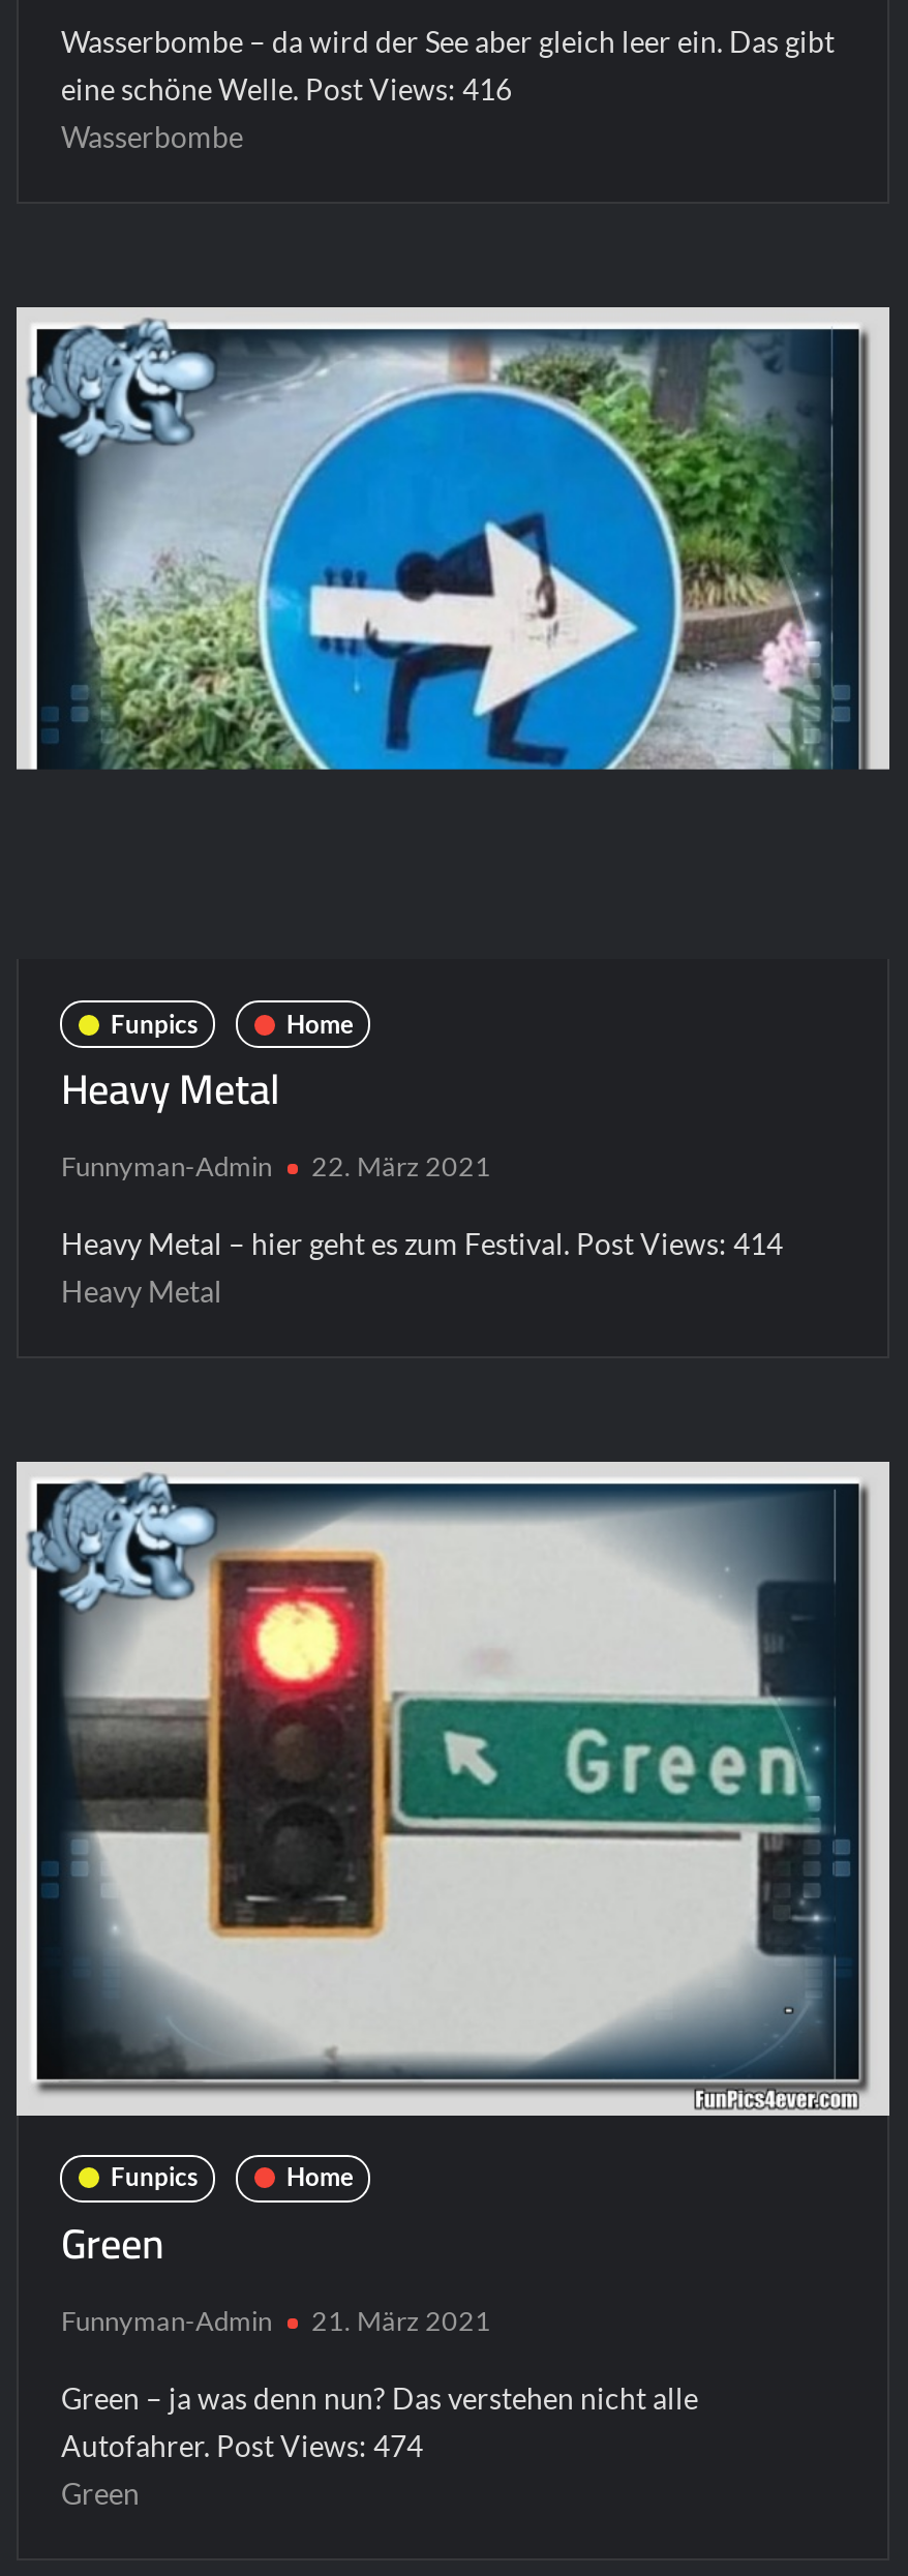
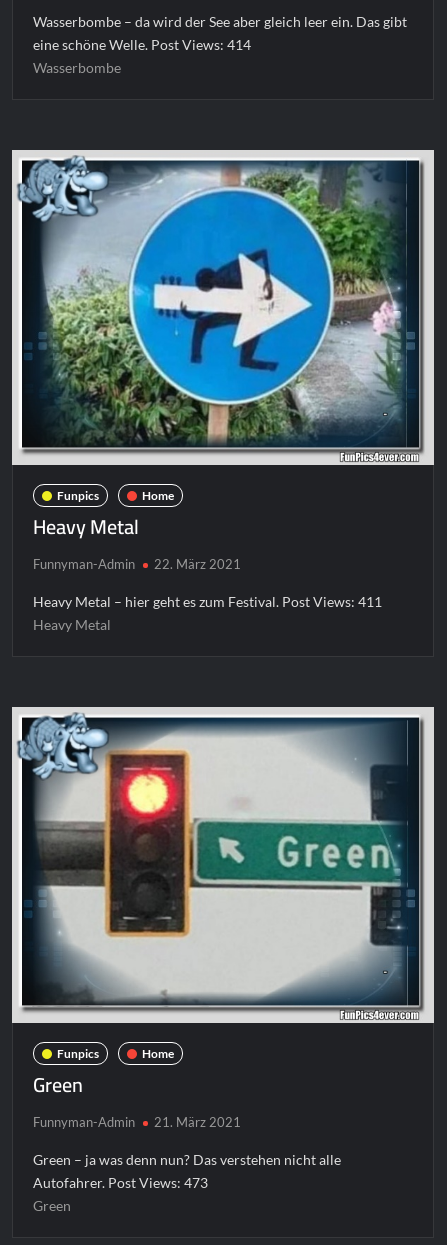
- eine schöne Welle. Post Views: 416
+ eine schöne Welle. Post Views: 414

+ [image]

- Heavy Metal – hier geht es zum Festival. Post Views: 414
+ Heavy Metal – hier geht es zum Festival. Post Views: 411

- Autofahrer. Post Views: 474
+ Autofahrer. Post Views: 473
